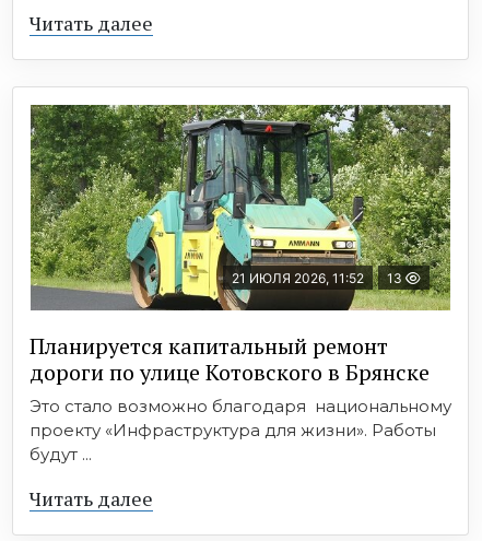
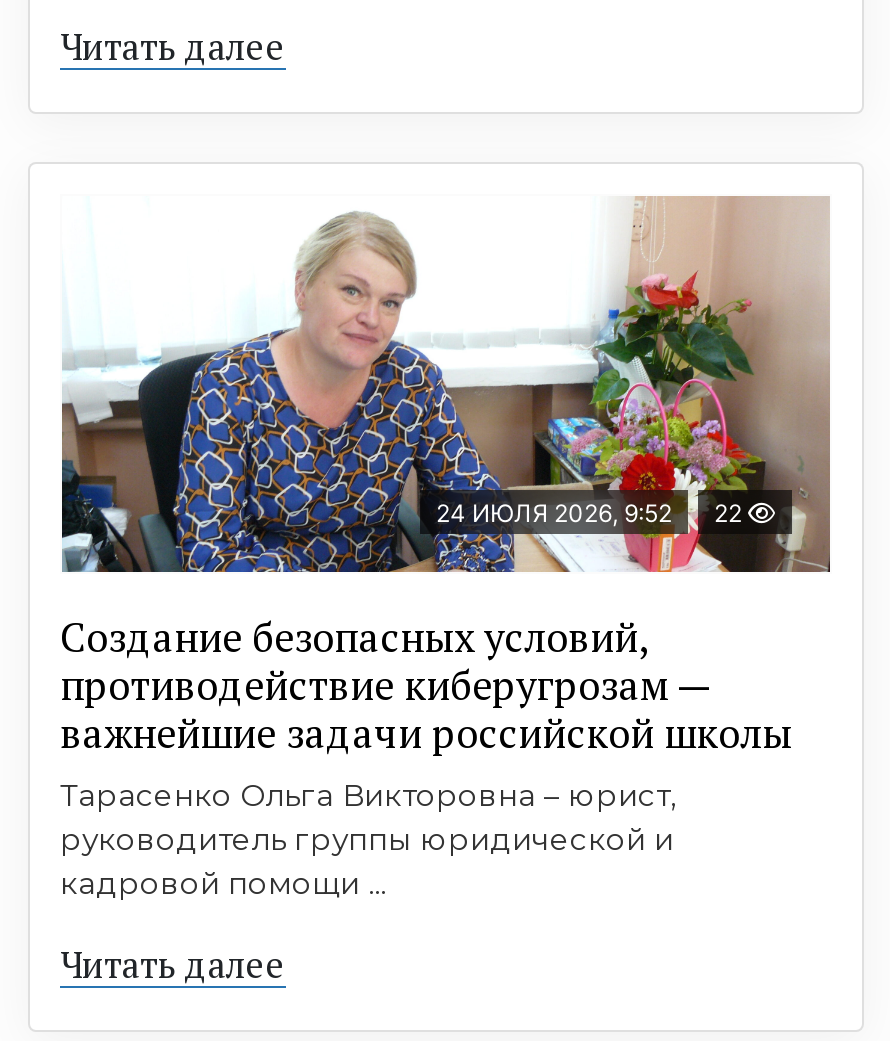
- [image]
- 21 ИЮЛЯ 2026, 11:52
- 13
+ [image]
+ 24 ИЮЛЯ 2026, 9:52
+ 22

- Планируется капитальный ремонт
- дороги по улице Котовского в Брянске
- Это стало возможно благодаря национальному
- проекту «Инфраструктура для жизни». Работы
- будут ...
+ Создание безопасных условий,
+ противодействие киберугрозам —
+ важнейшие задачи российской школы
+ Тарасенко Ольга Викторовна – юрист,
+ руководитель группы юридической и
+ кадровой помощи ...
